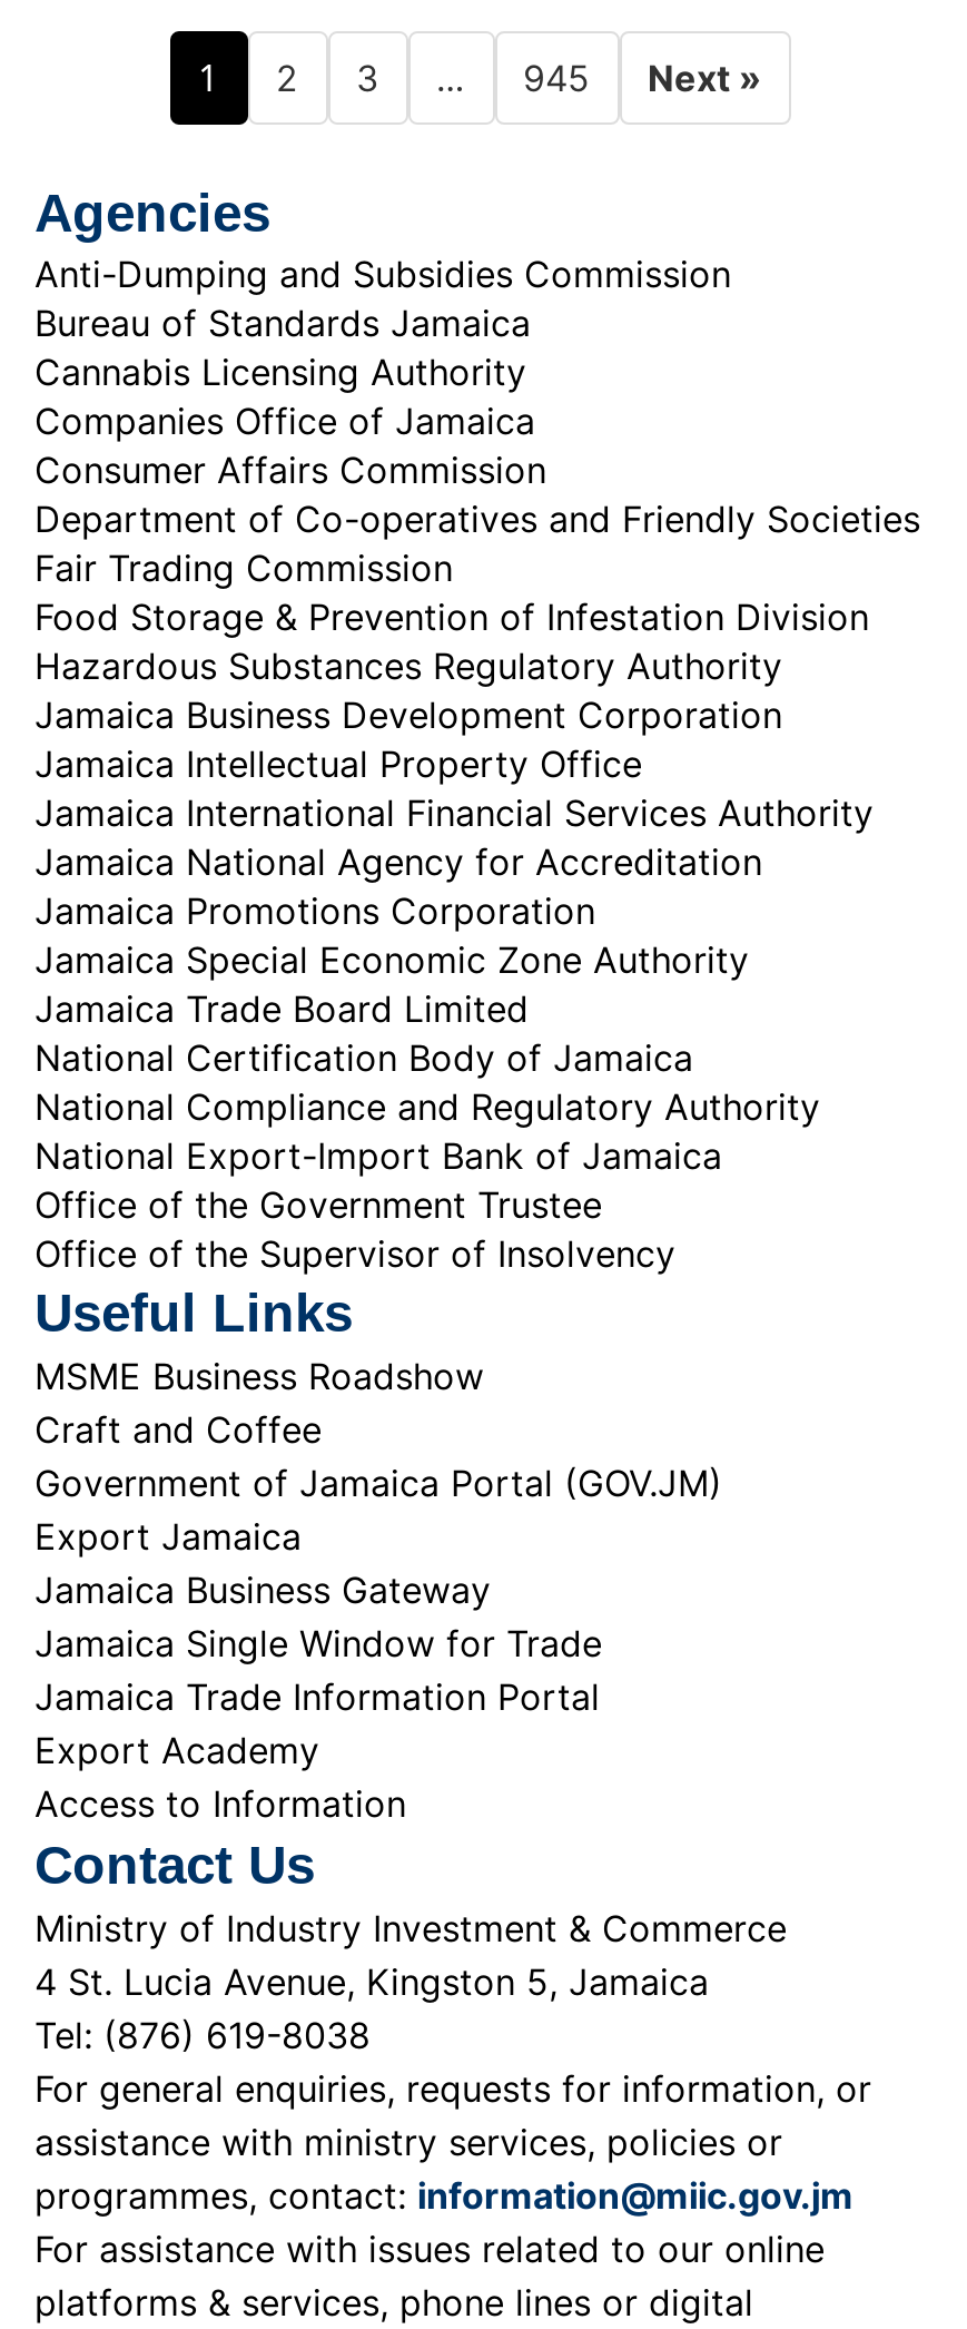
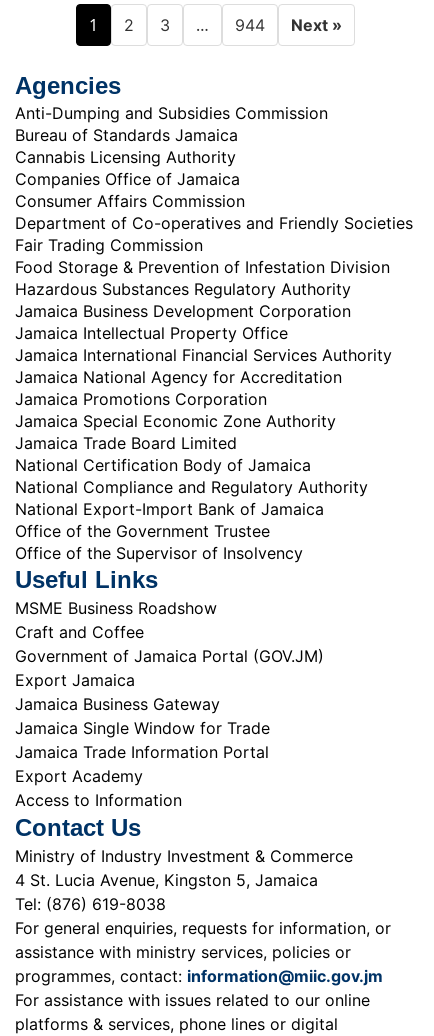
- 945
+ 944
